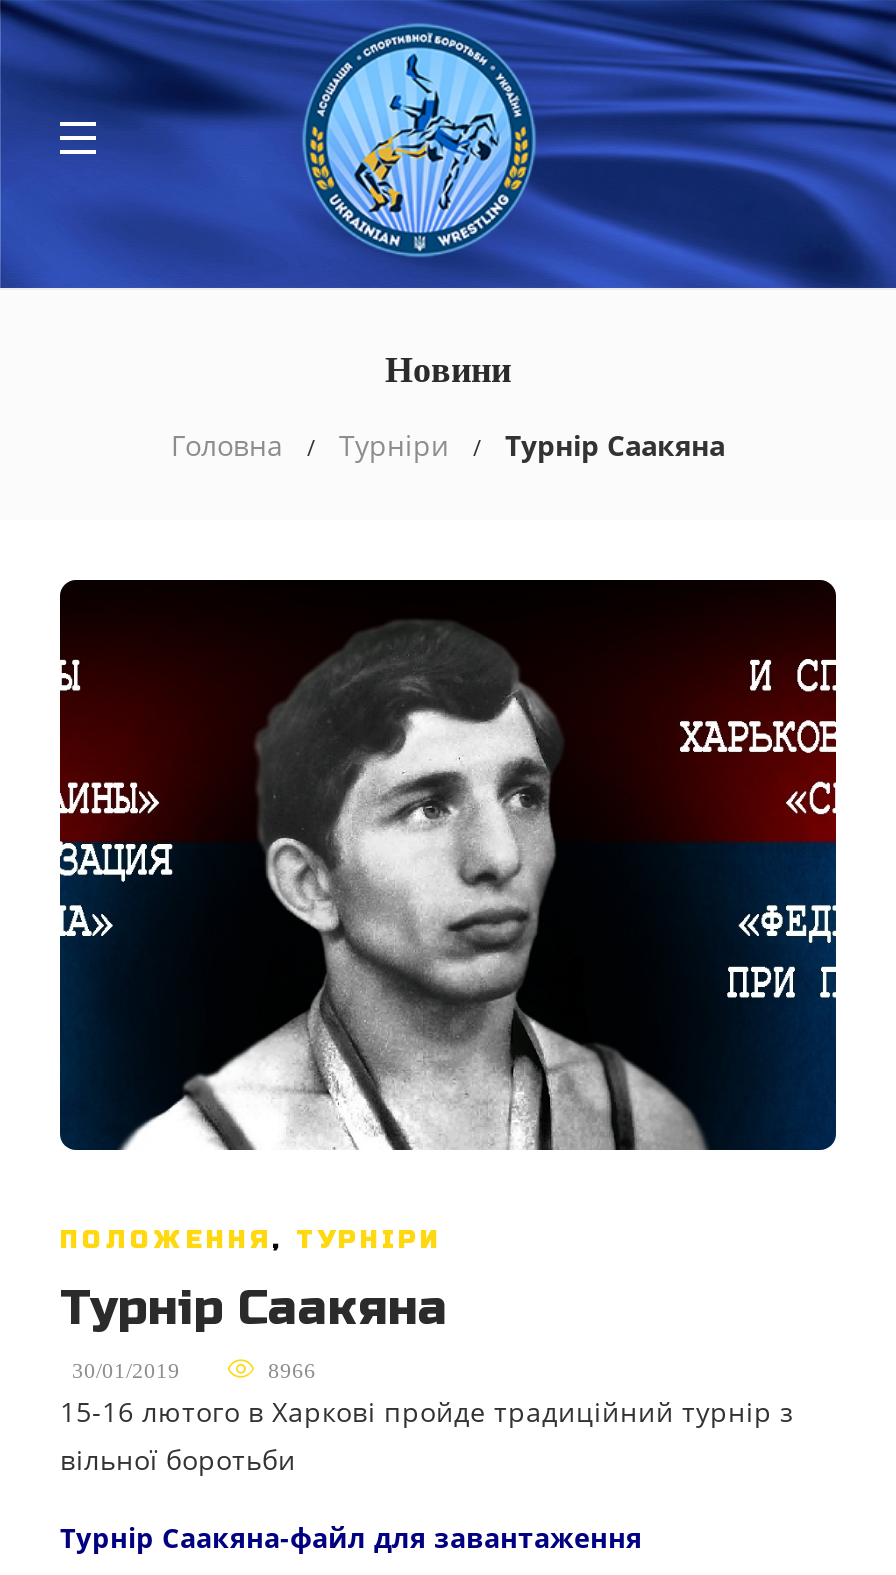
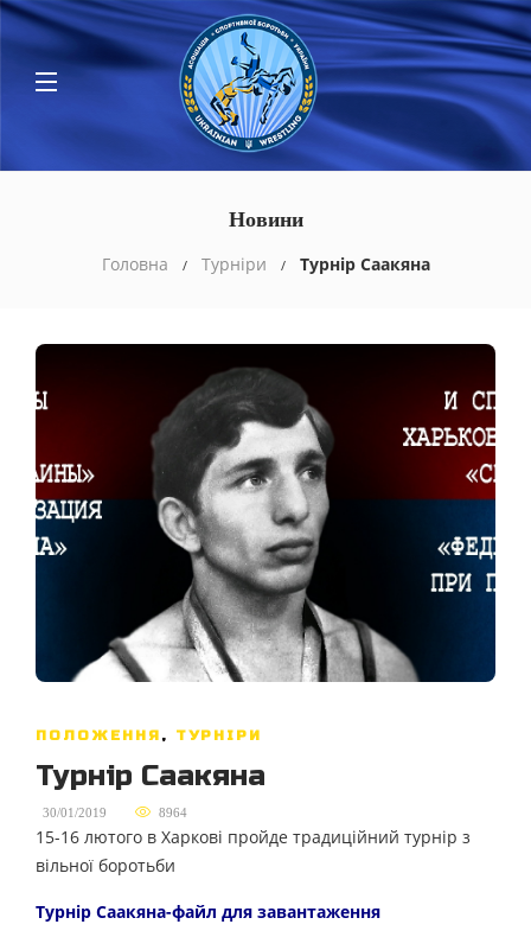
- 8966
+ 8964
